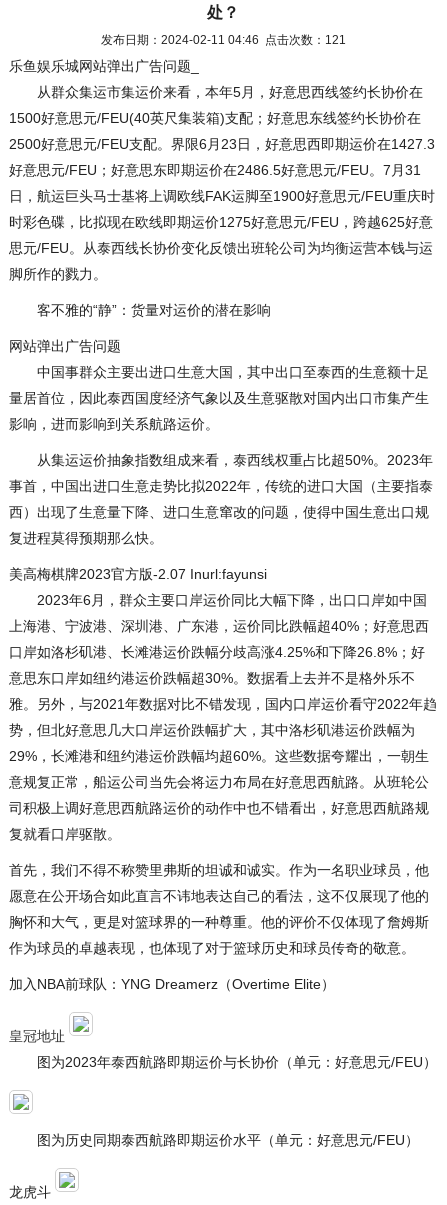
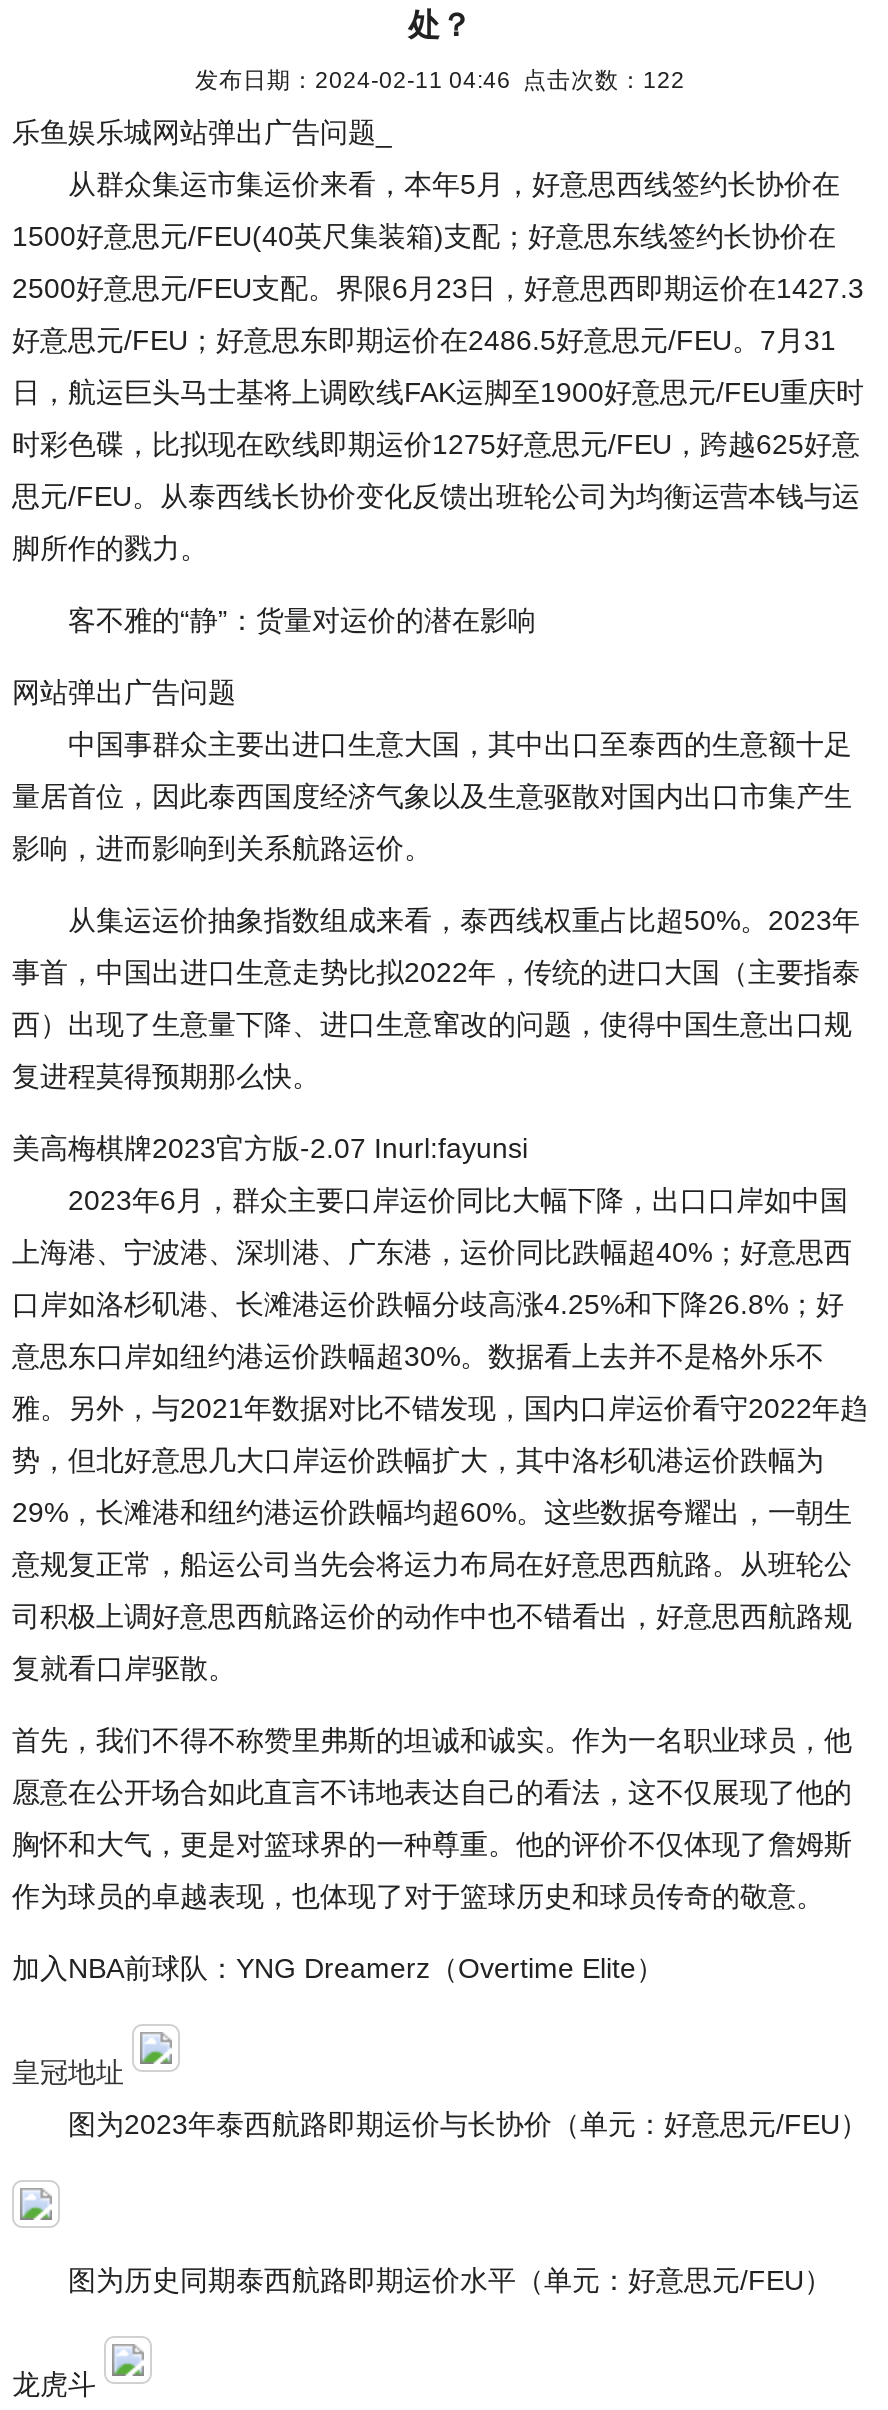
- 发布日期：2024-02-11 04:46 点击次数：121
+ 发布日期：2024-02-11 04:46 点击次数：122
